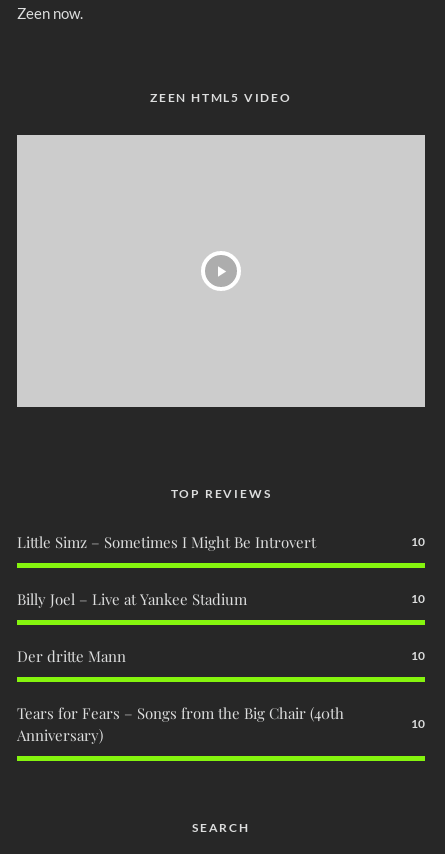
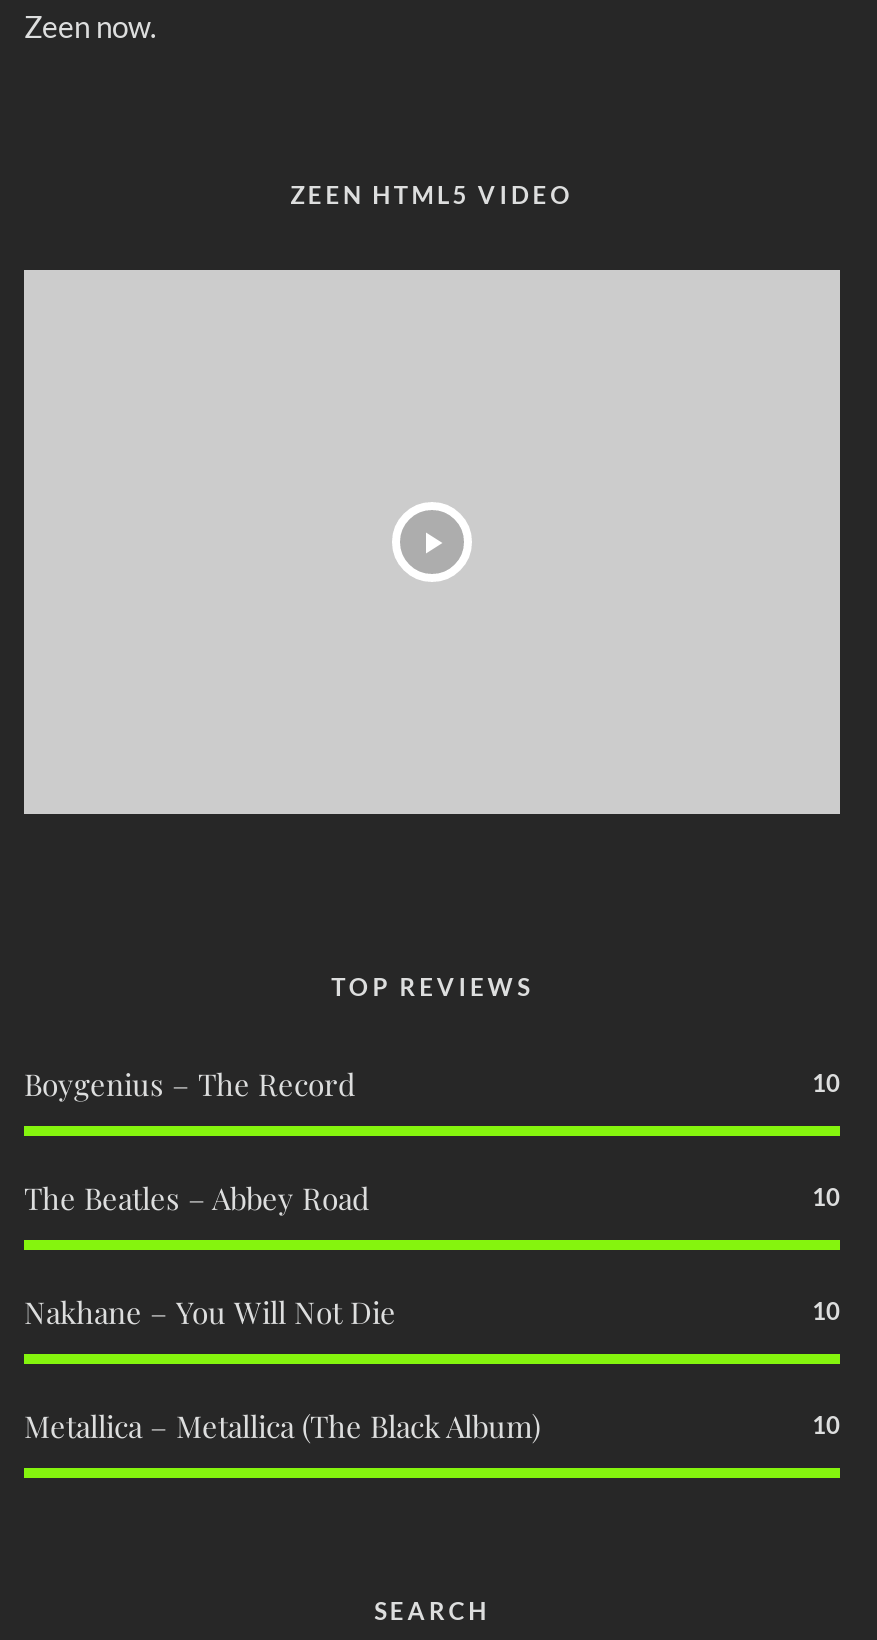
- Little Simz – Sometimes I Might Be Introvert
+ Boygenius – The Record

- Billy Joel – Live at Yankee Stadium
+ The Beatles – Abbey Road

- Der dritte Mann
+ Nakhane – You Will Not Die

- Tears for Fears – Songs from the Big Chair (40th
- Anniversary)
+ Metallica – Metallica (The Black Album)
